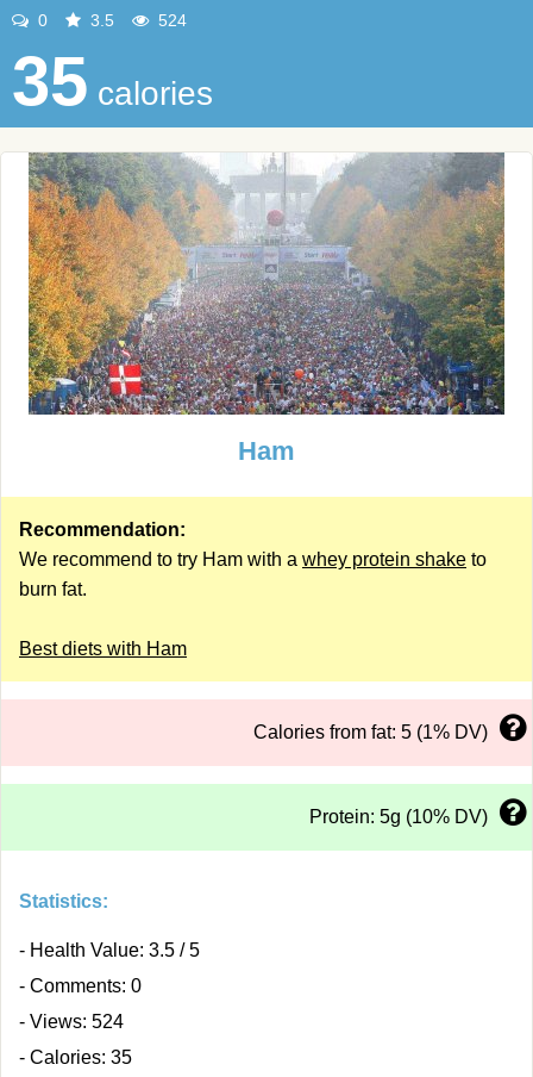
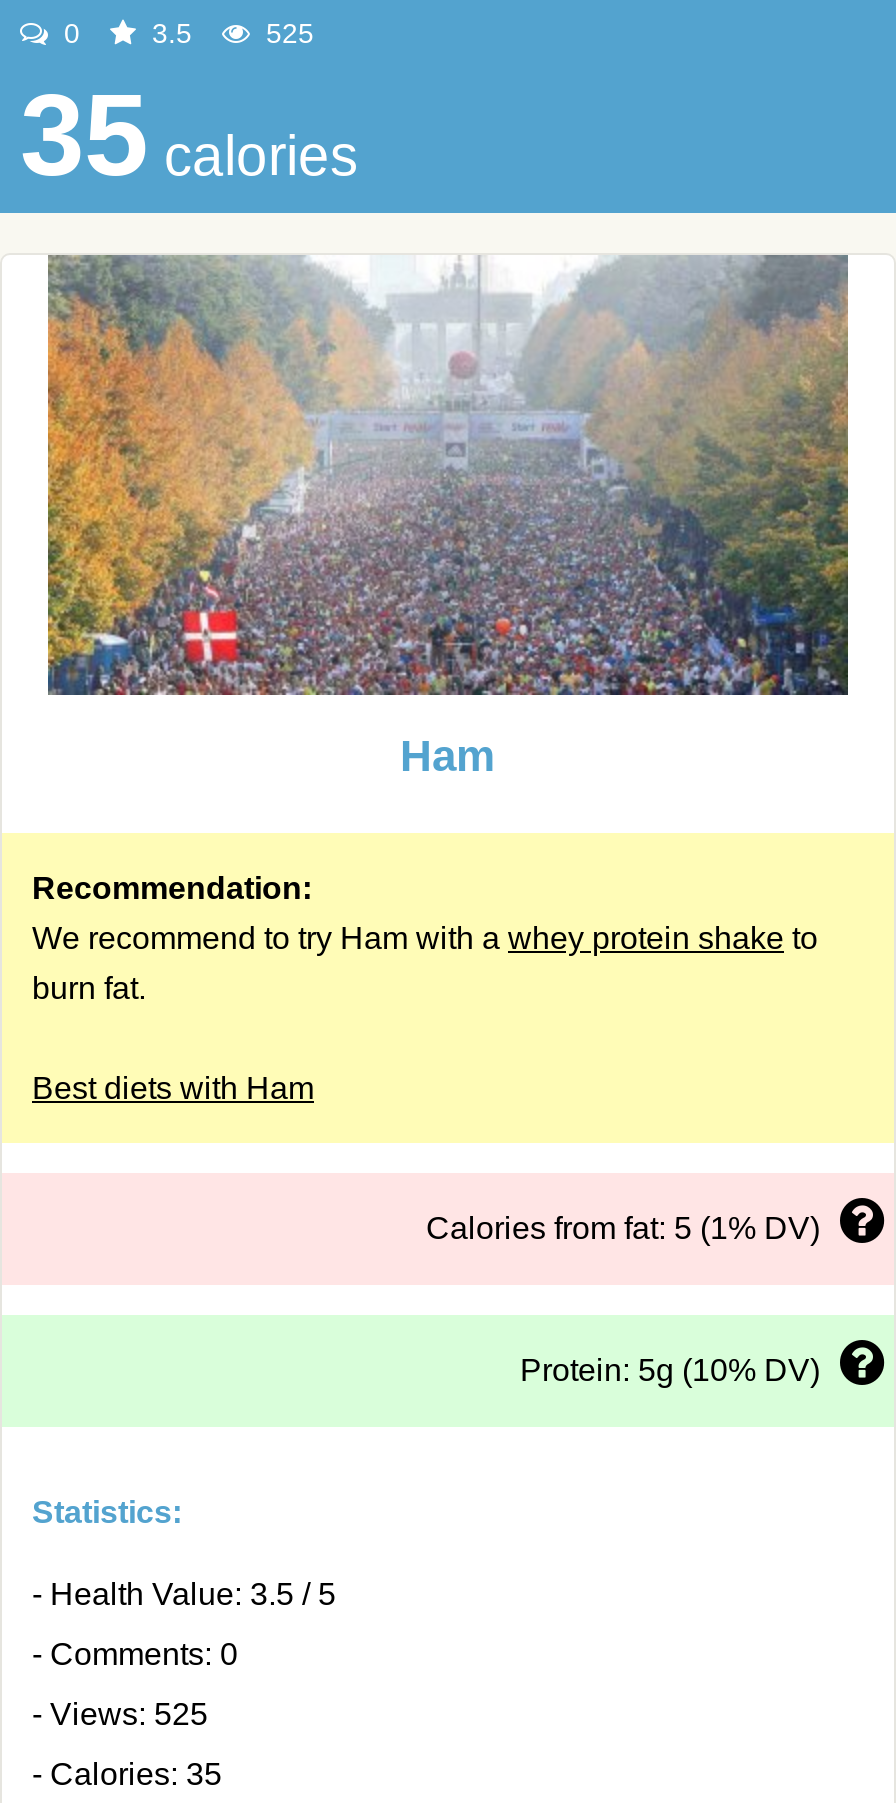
- 524
+ 525

- - Views: 524
+ - Views: 525
